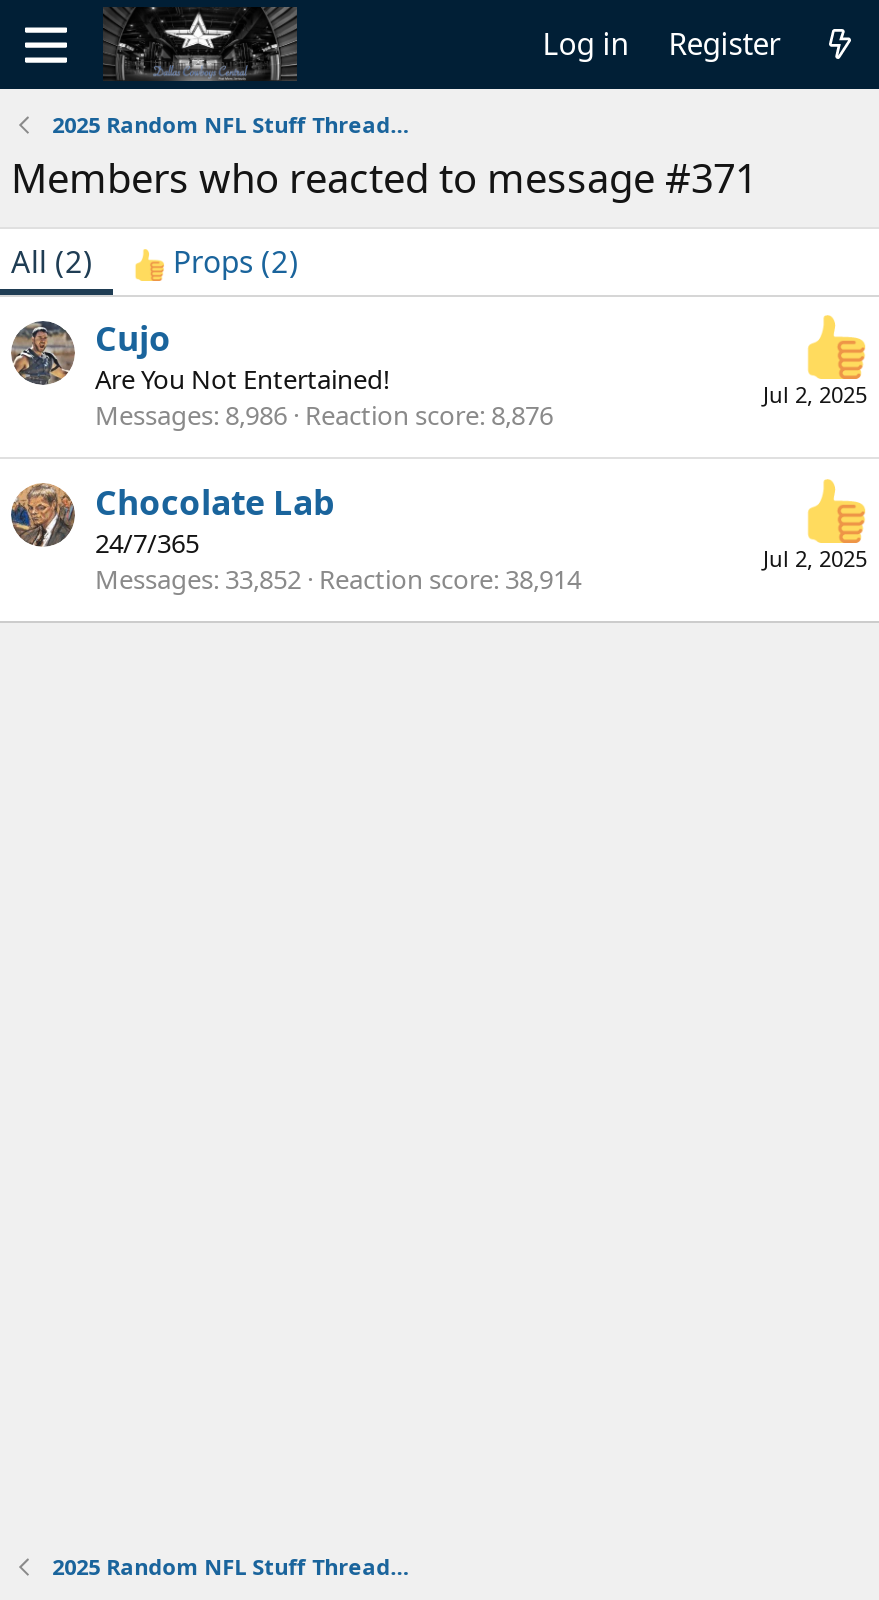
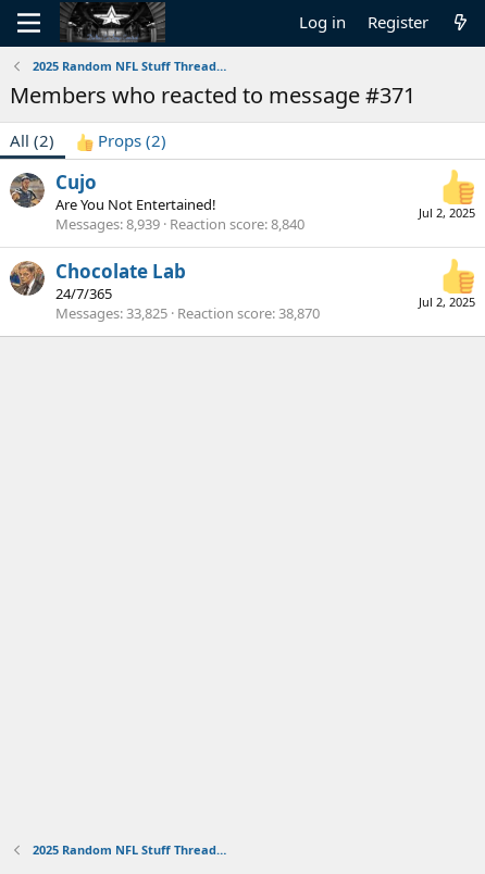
- Messages 8,986 Reaction score 8,876
+ Messages 8,939 Reaction score 8,840

- Messages 33,852 Reaction score 38,914
+ Messages 33,825 Reaction score 38,870
